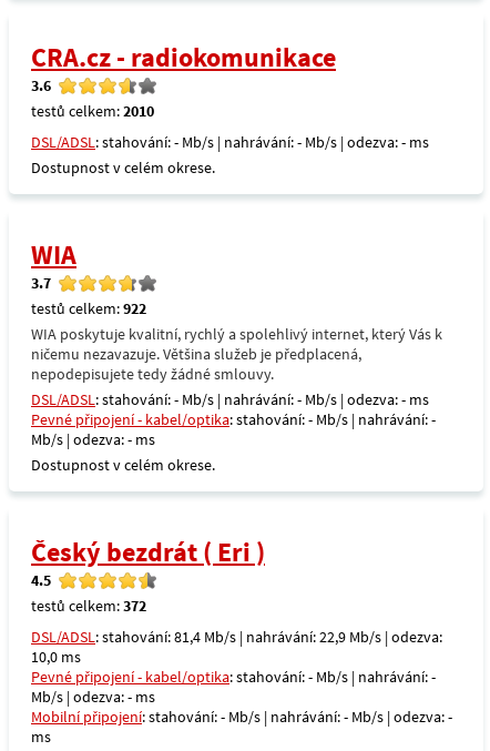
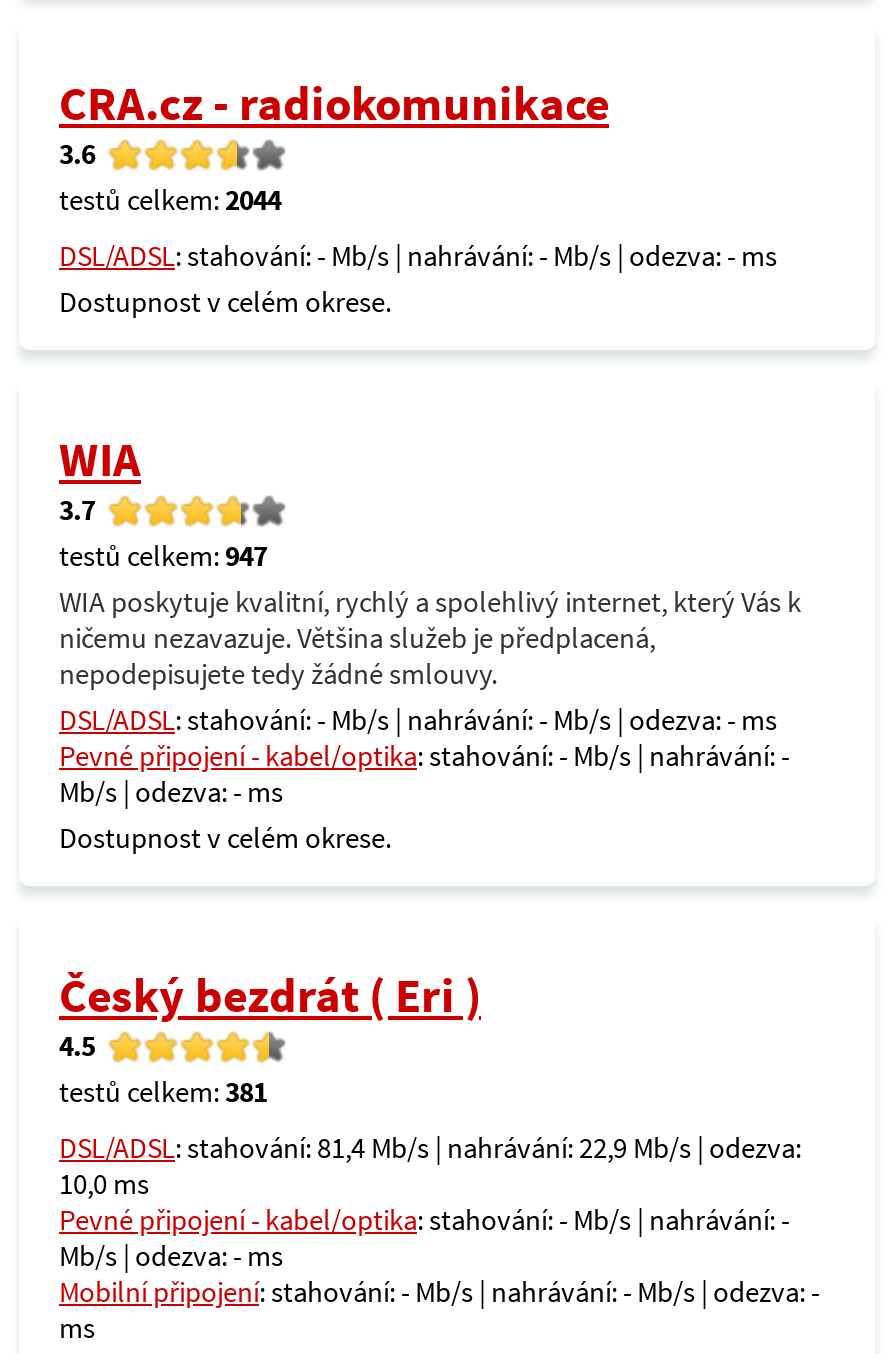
- testů celkem: 2010
+ testů celkem: 2044

- testů celkem: 922
+ testů celkem: 947

- testů celkem: 372
+ testů celkem: 381
